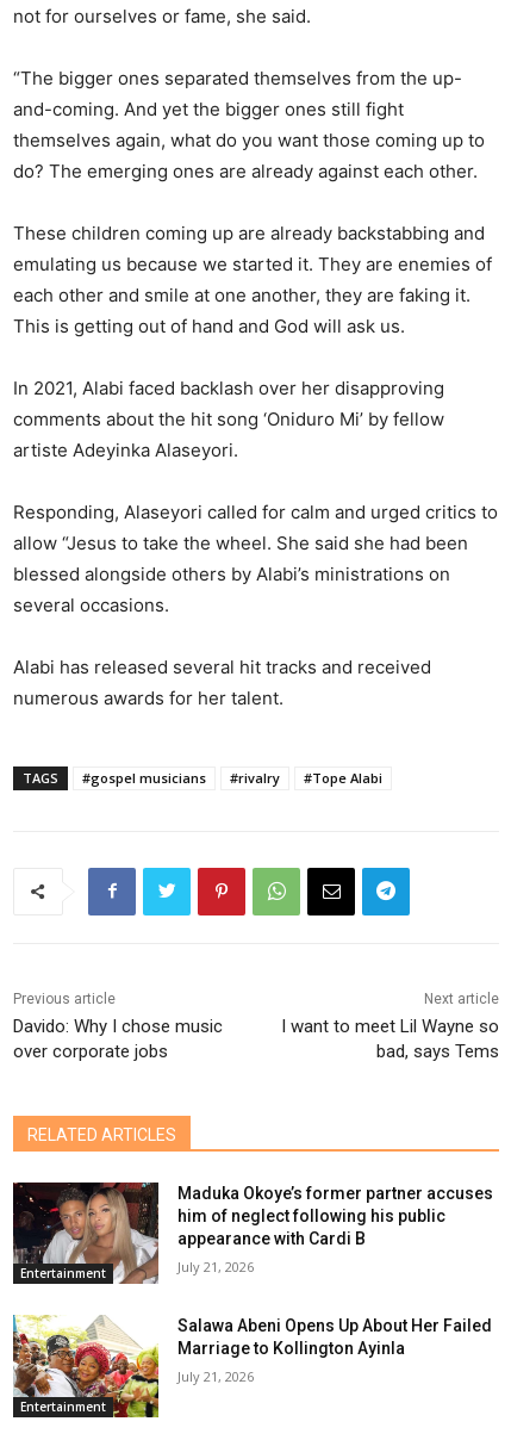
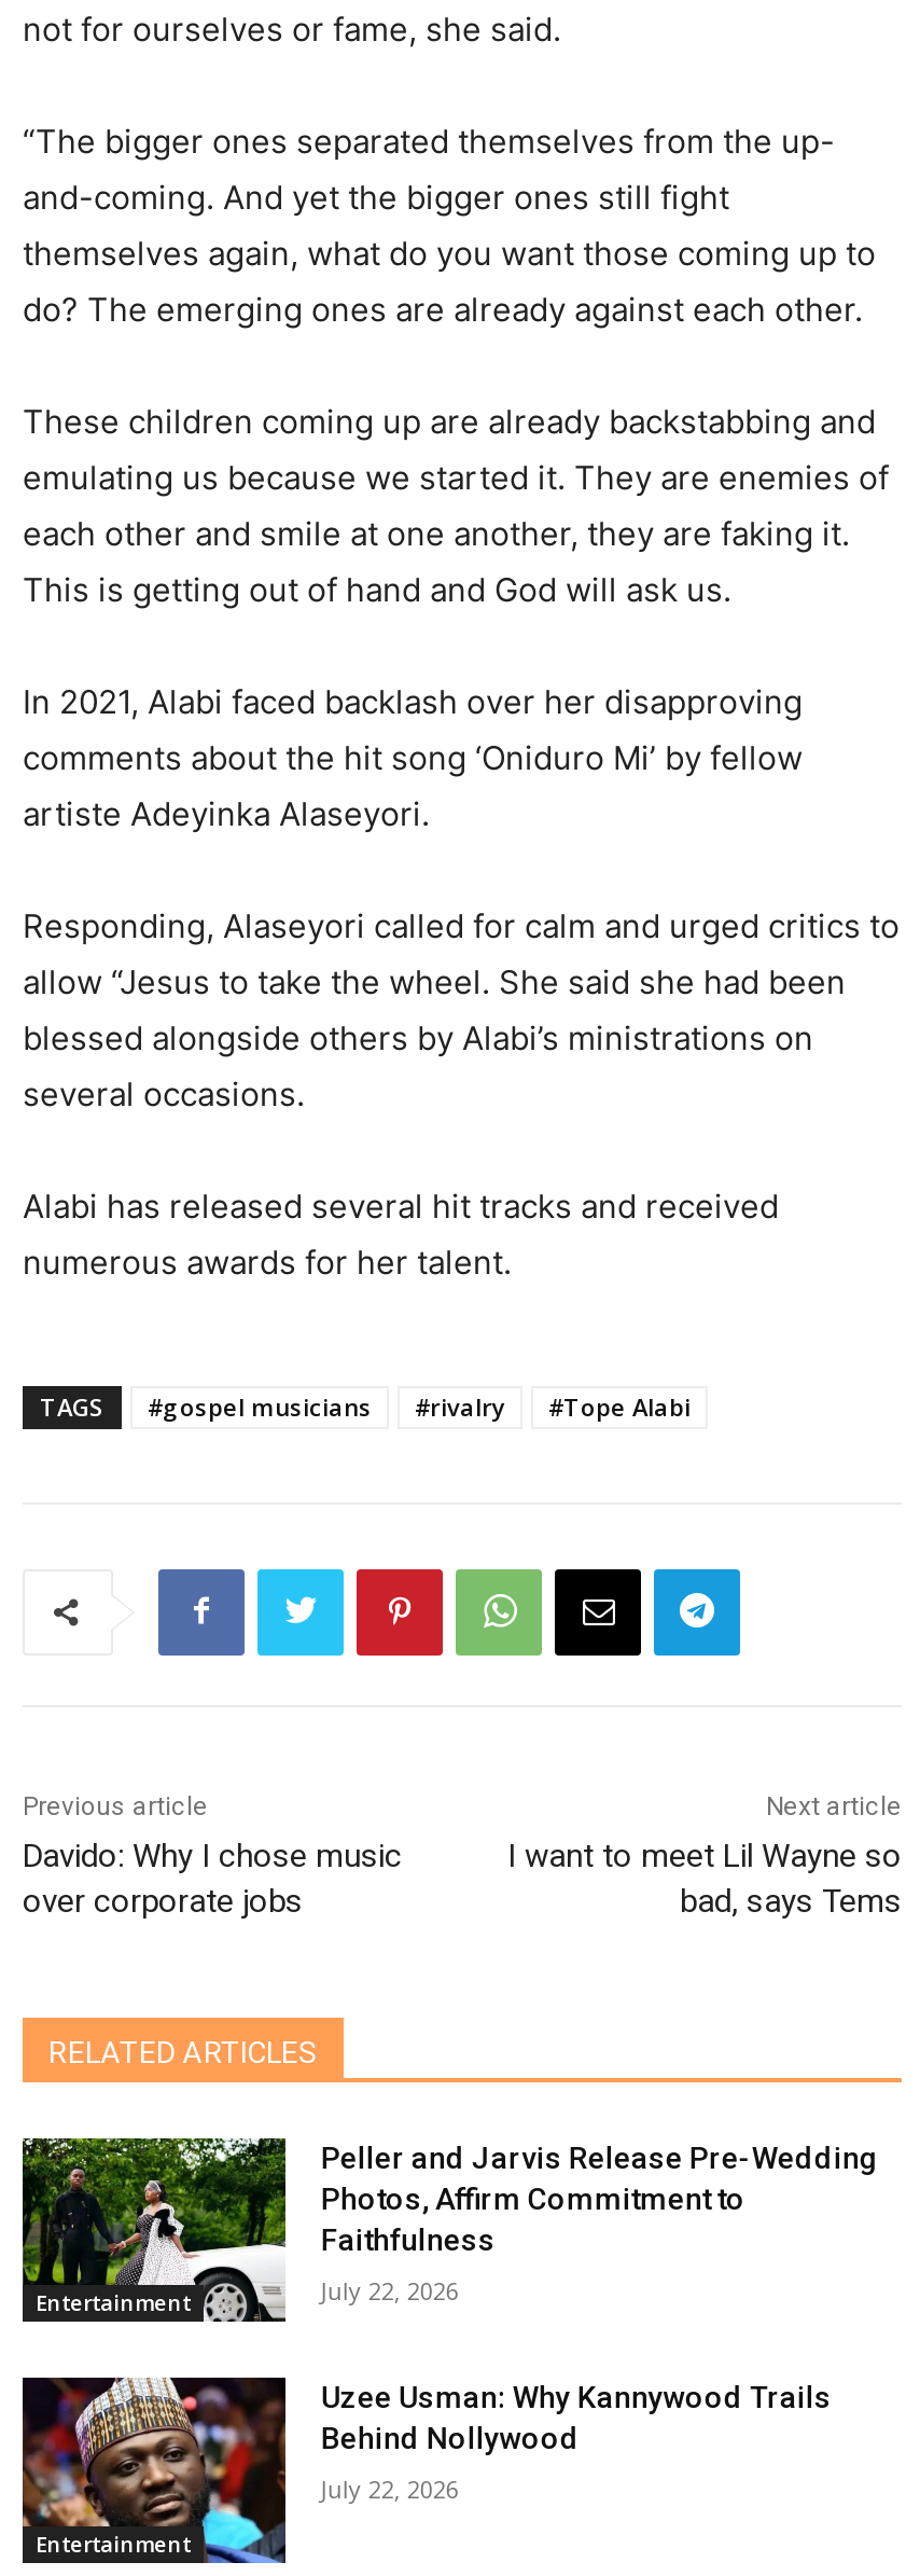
- [image]
- Maduka Okoye’s former partner accuses
- him of neglect following his public
- appearance with Cardi B
+ [image]
+ Peller and Jarvis Release Pre-Wedding
+ Photos, Affirm Commitment to
+ Faithfulness

- July 21, 2026
+ July 22, 2026

- [image]
- Salawa Abeni Opens Up About Her Failed
- Marriage to Kollington Ayinla
+ [image]
+ Uzee Usman: Why Kannywood Trails
+ Behind Nollywood

- July 21, 2026
+ July 22, 2026
